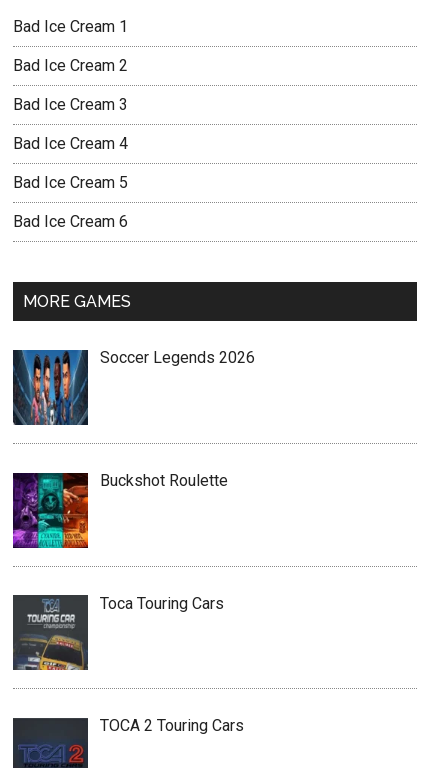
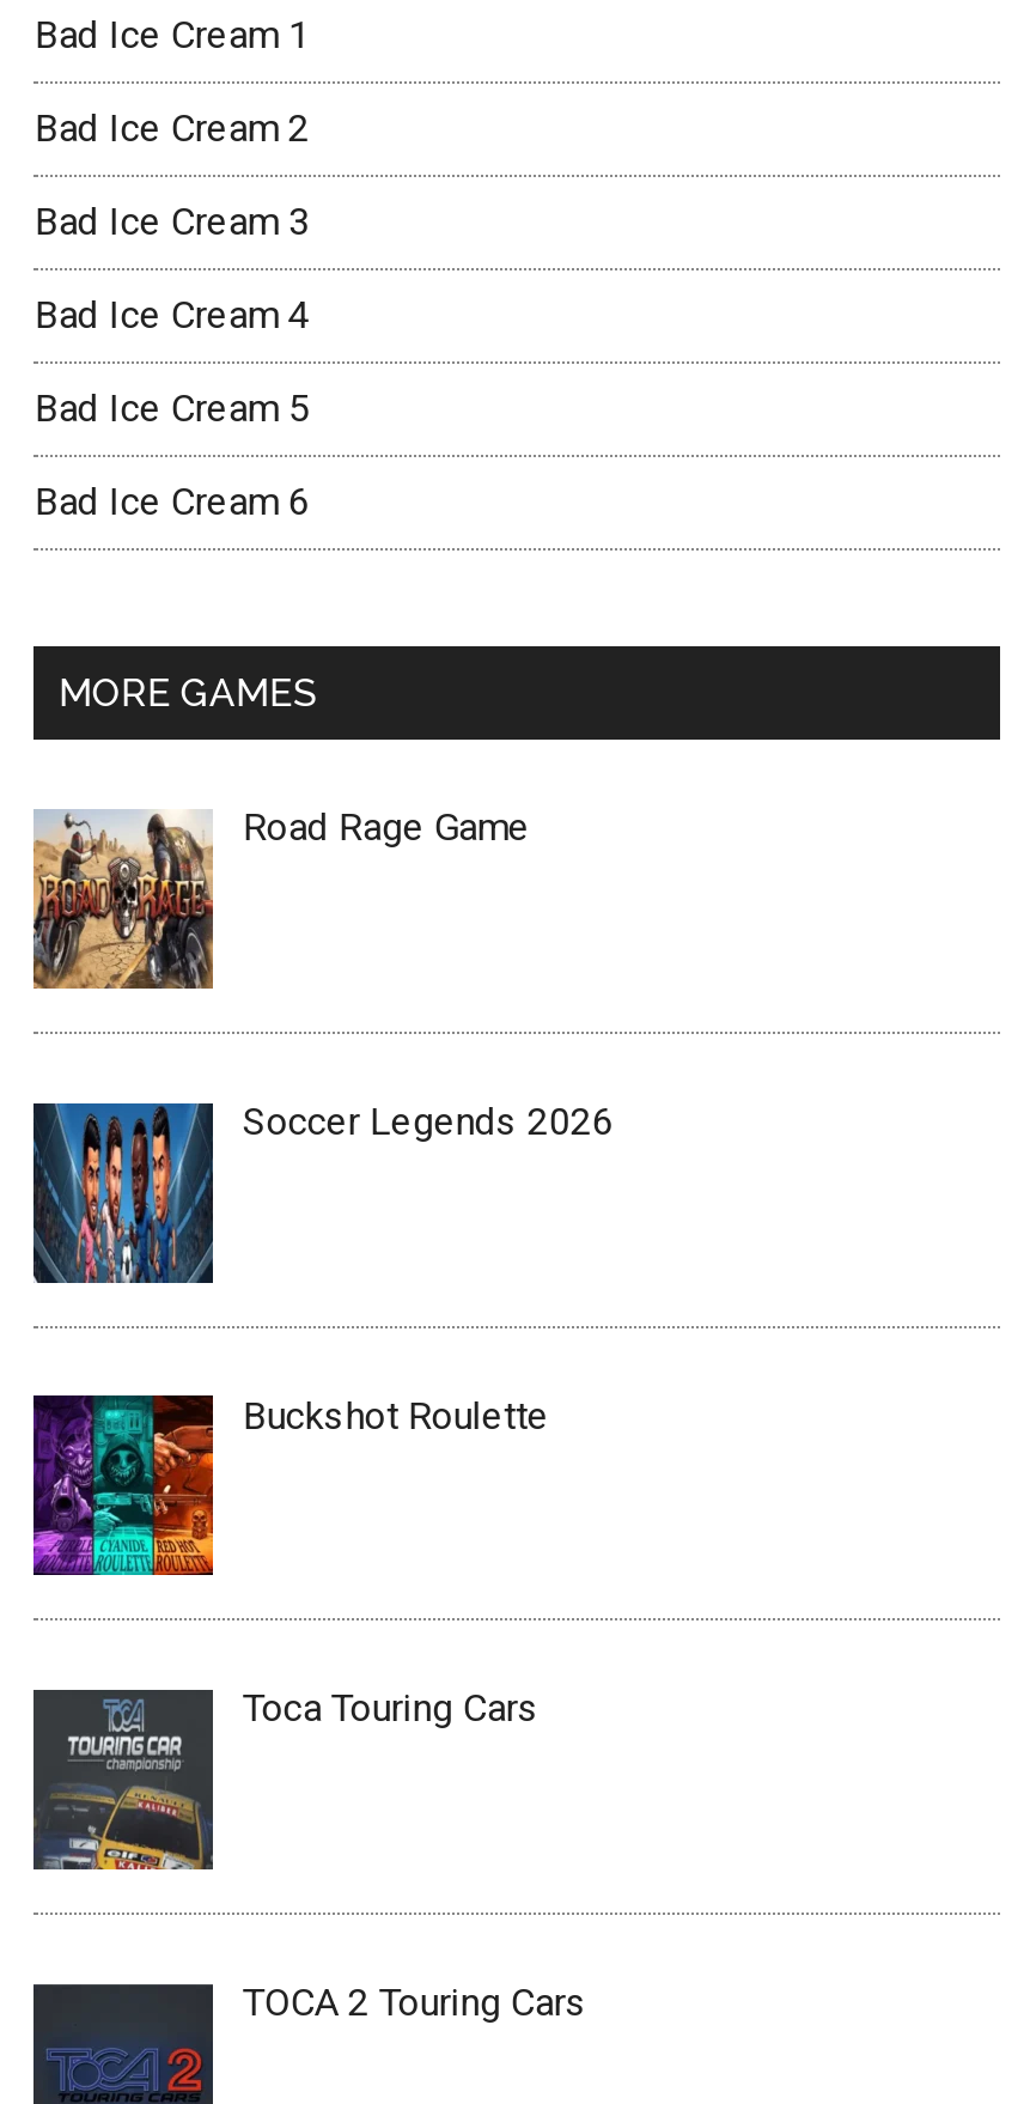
+ [image]
+ Road Rage Game
